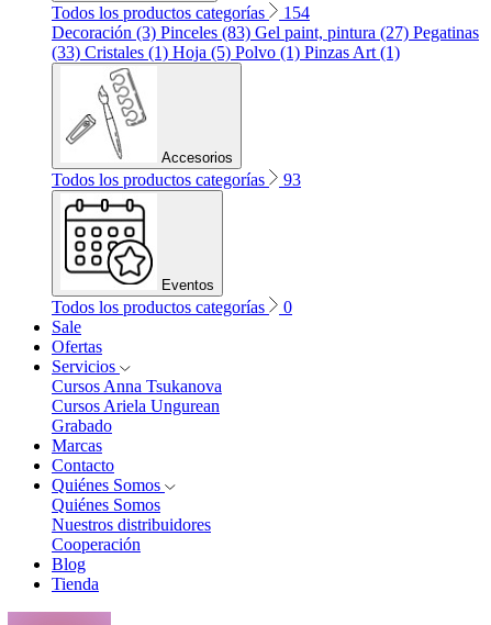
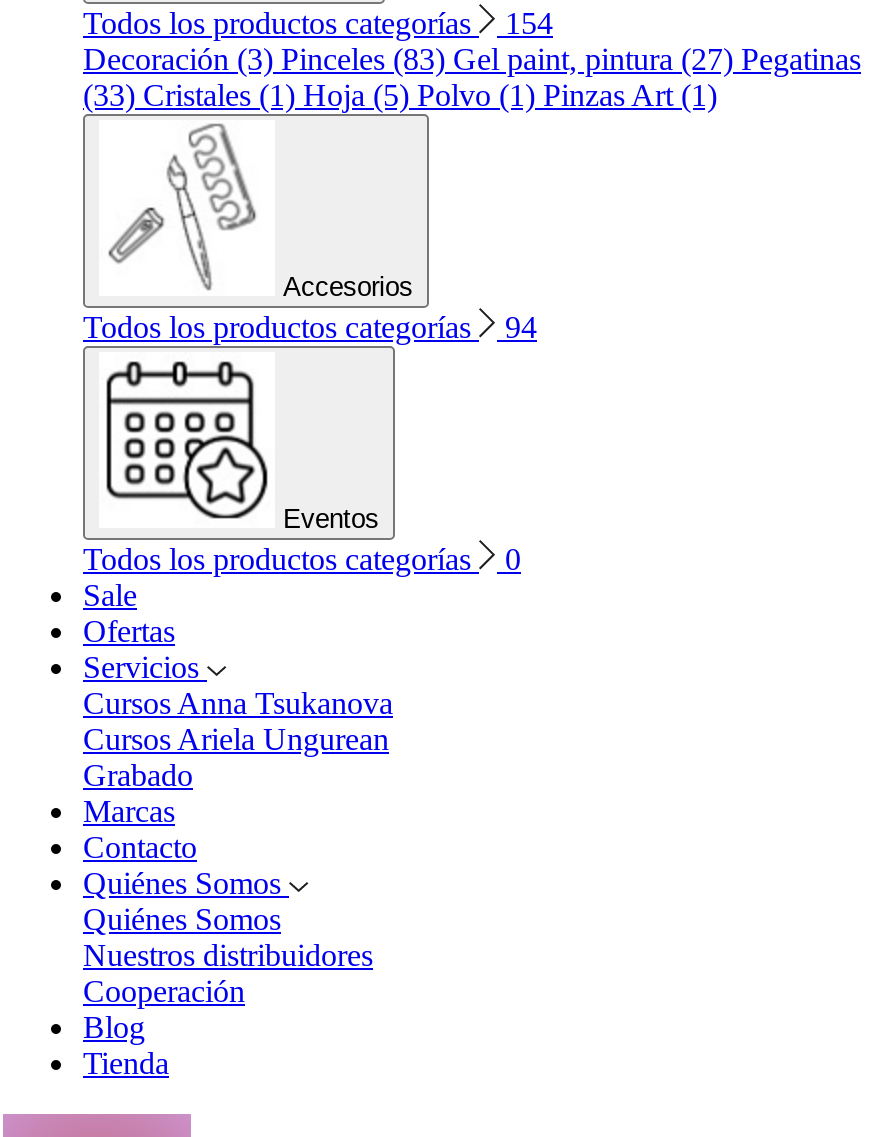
- Todos los productos categorías 93
+ Todos los productos categorías 94
